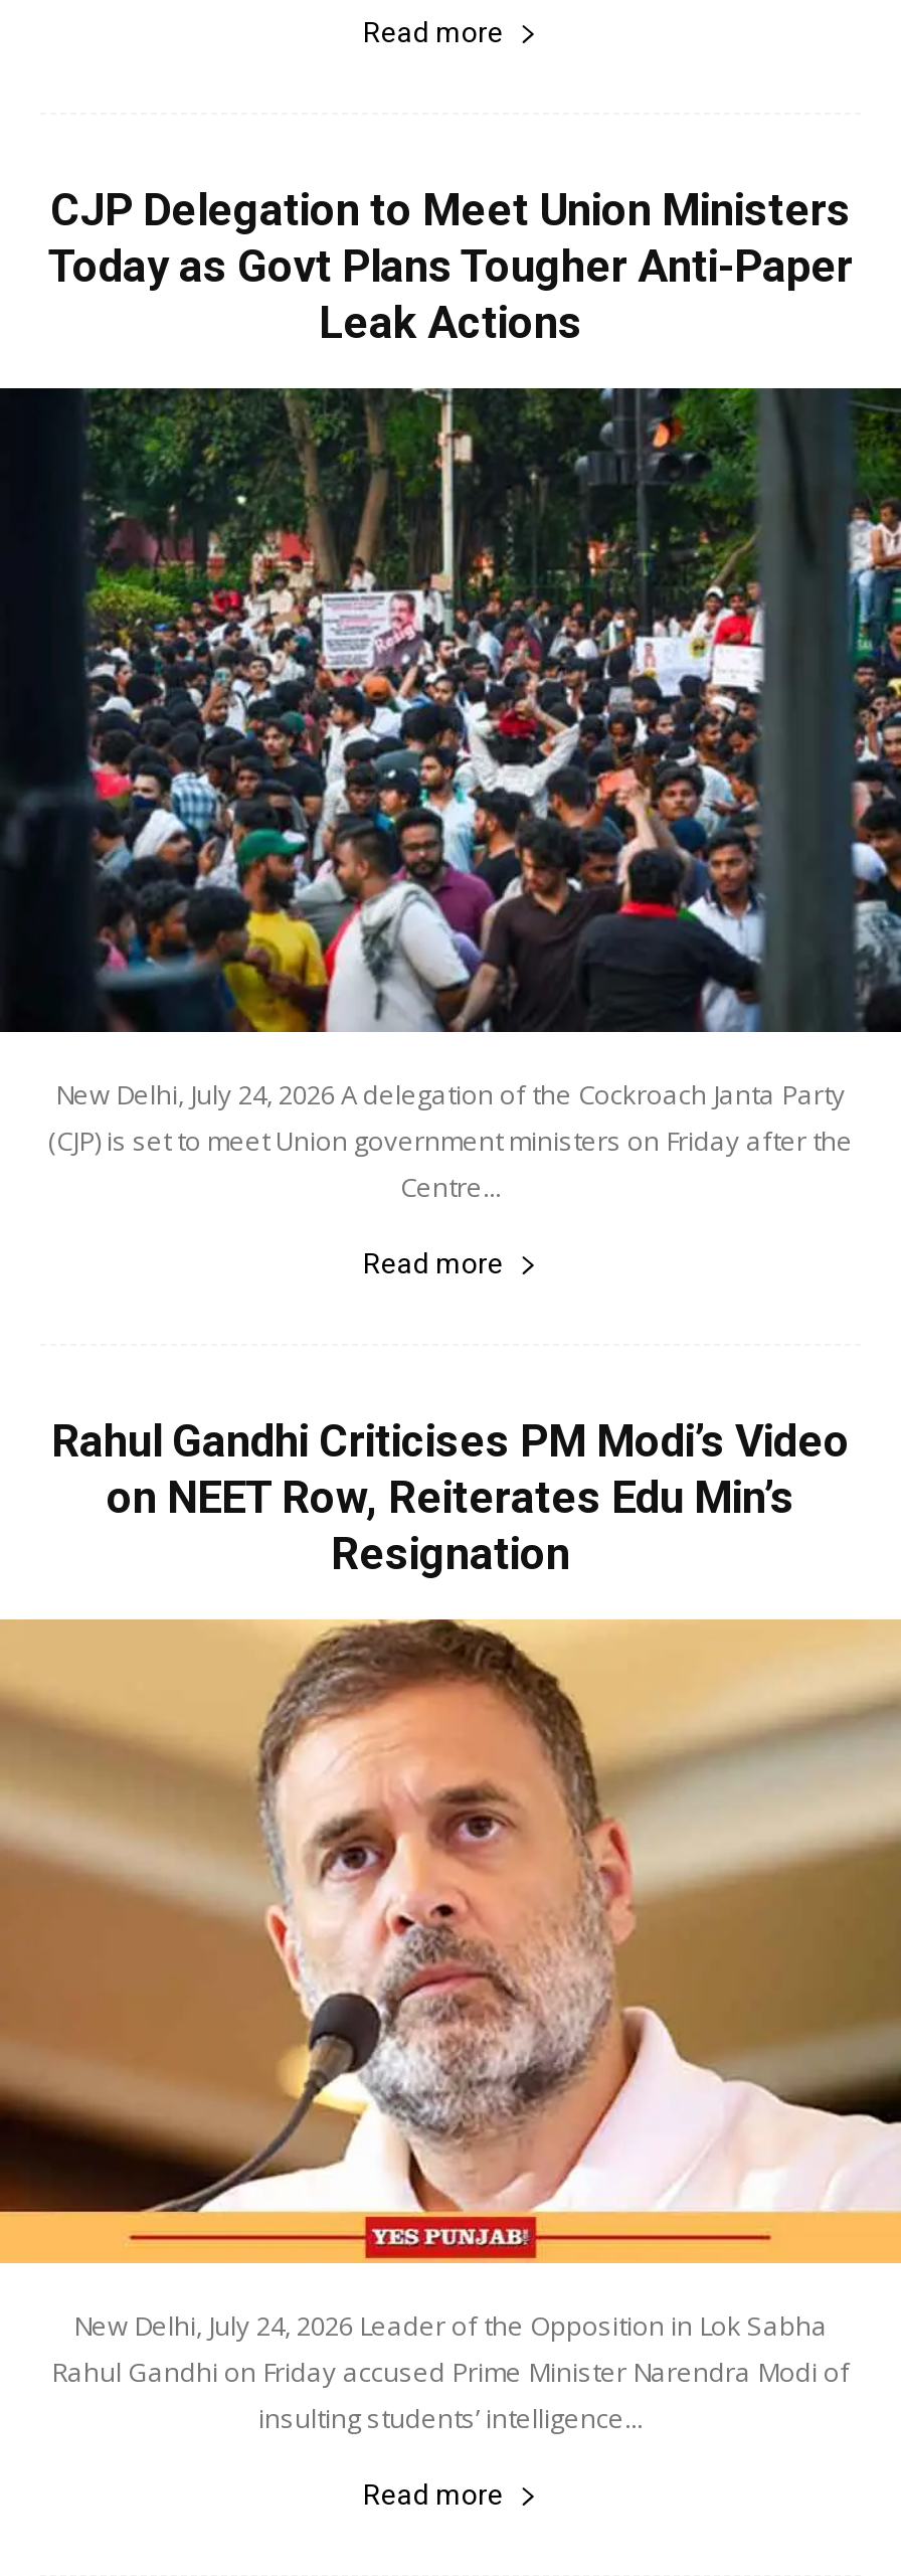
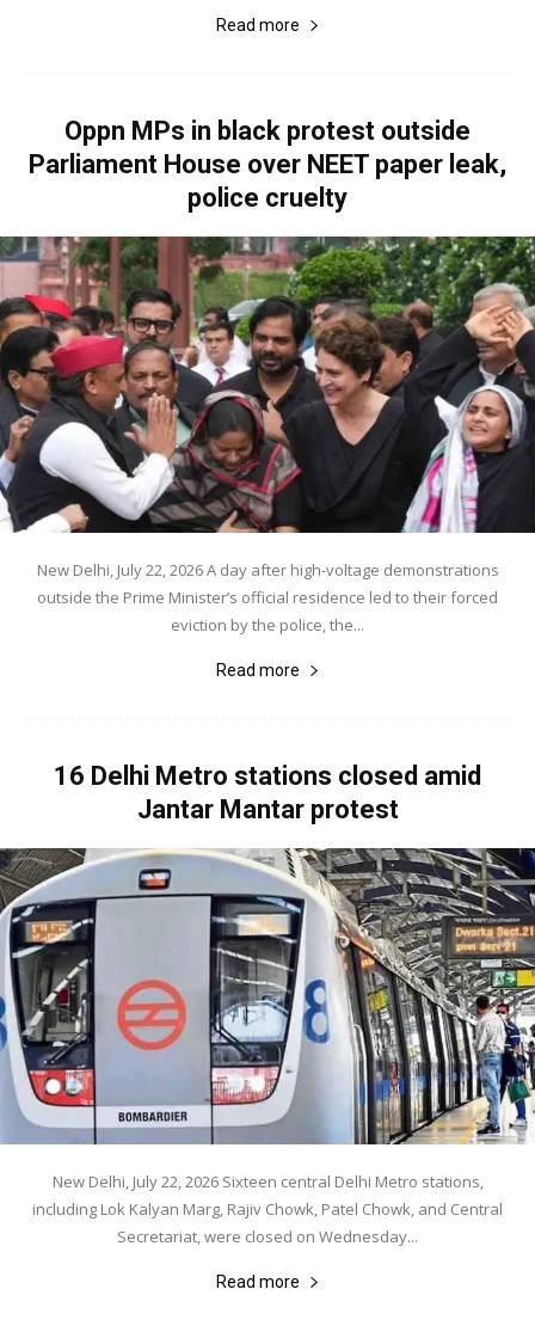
- CJP Delegation to Meet Union Ministers
- Today as Govt Plans Tougher Anti-Paper
- Leak Actions
+ Oppn MPs in black protest outside
+ Parliament House over NEET paper leak,
+ police cruelty

- [image]
- New Delhi, July 24, 2026 A delegation of the Cockroach Janta Party
- (CJP) is set to meet Union government ministers on Friday after the
- Centre...
+ [image]
+ New Delhi, July 22, 2026 A day after high-voltage demonstrations
+ outside the Prime Minister’s official residence led to their forced
+ eviction by the police, the...

- Rahul Gandhi Criticises PM Modi’s Video
- on NEET Row, Reiterates Edu Min’s
- Resignation
+ 16 Delhi Metro stations closed amid
+ Jantar Mantar protest

- [image]
- New Delhi, July 24, 2026 Leader of the Opposition in Lok Sabha
- Rahul Gandhi on Friday accused Prime Minister Narendra Modi of
- insulting students’ intelligence...
+ [image]
+ New Delhi, July 22, 2026 Sixteen central Delhi Metro stations,
+ including Lok Kalyan Marg, Rajiv Chowk, Patel Chowk, and Central
+ Secretariat, were closed on Wednesday...
